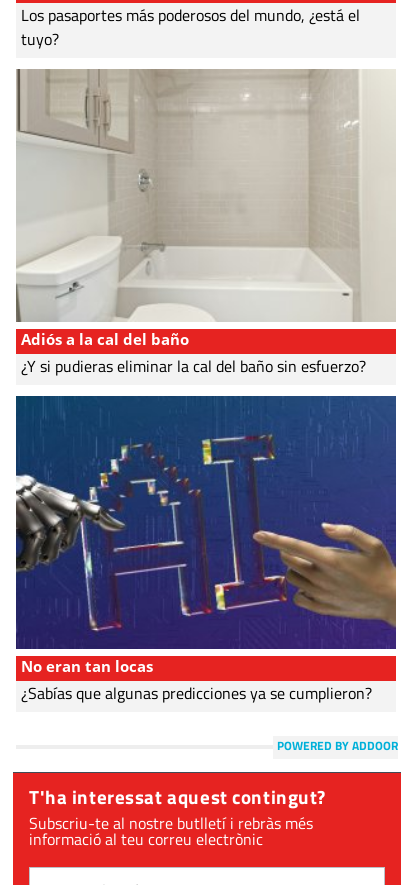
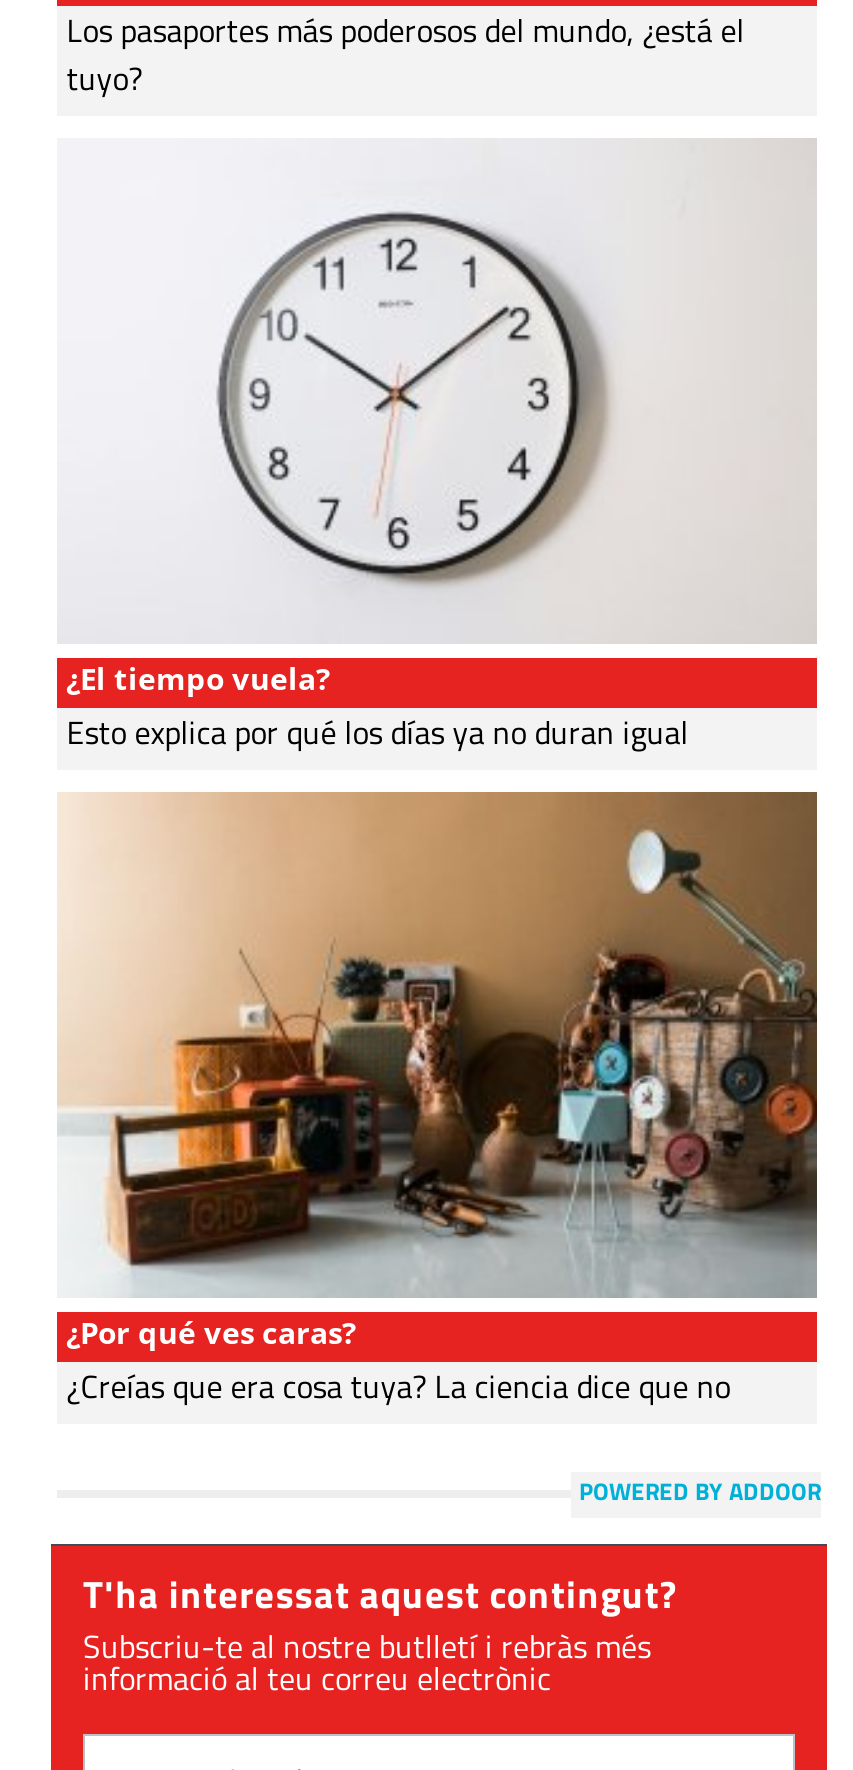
- [image]
- Adiós a la cal del baño
- ¿Y si pudieras eliminar la cal del baño sin esfuerzo?
+ [image]
+ ¿El tiempo vuela?
+ Esto explica por qué los días ya no duran igual

- [image]
- No eran tan locas
- ¿Sabías que algunas predicciones ya se cumplieron?
+ [image]
+ ¿Por qué ves caras?
+ ¿Creías que era cosa tuya? La ciencia dice que no
